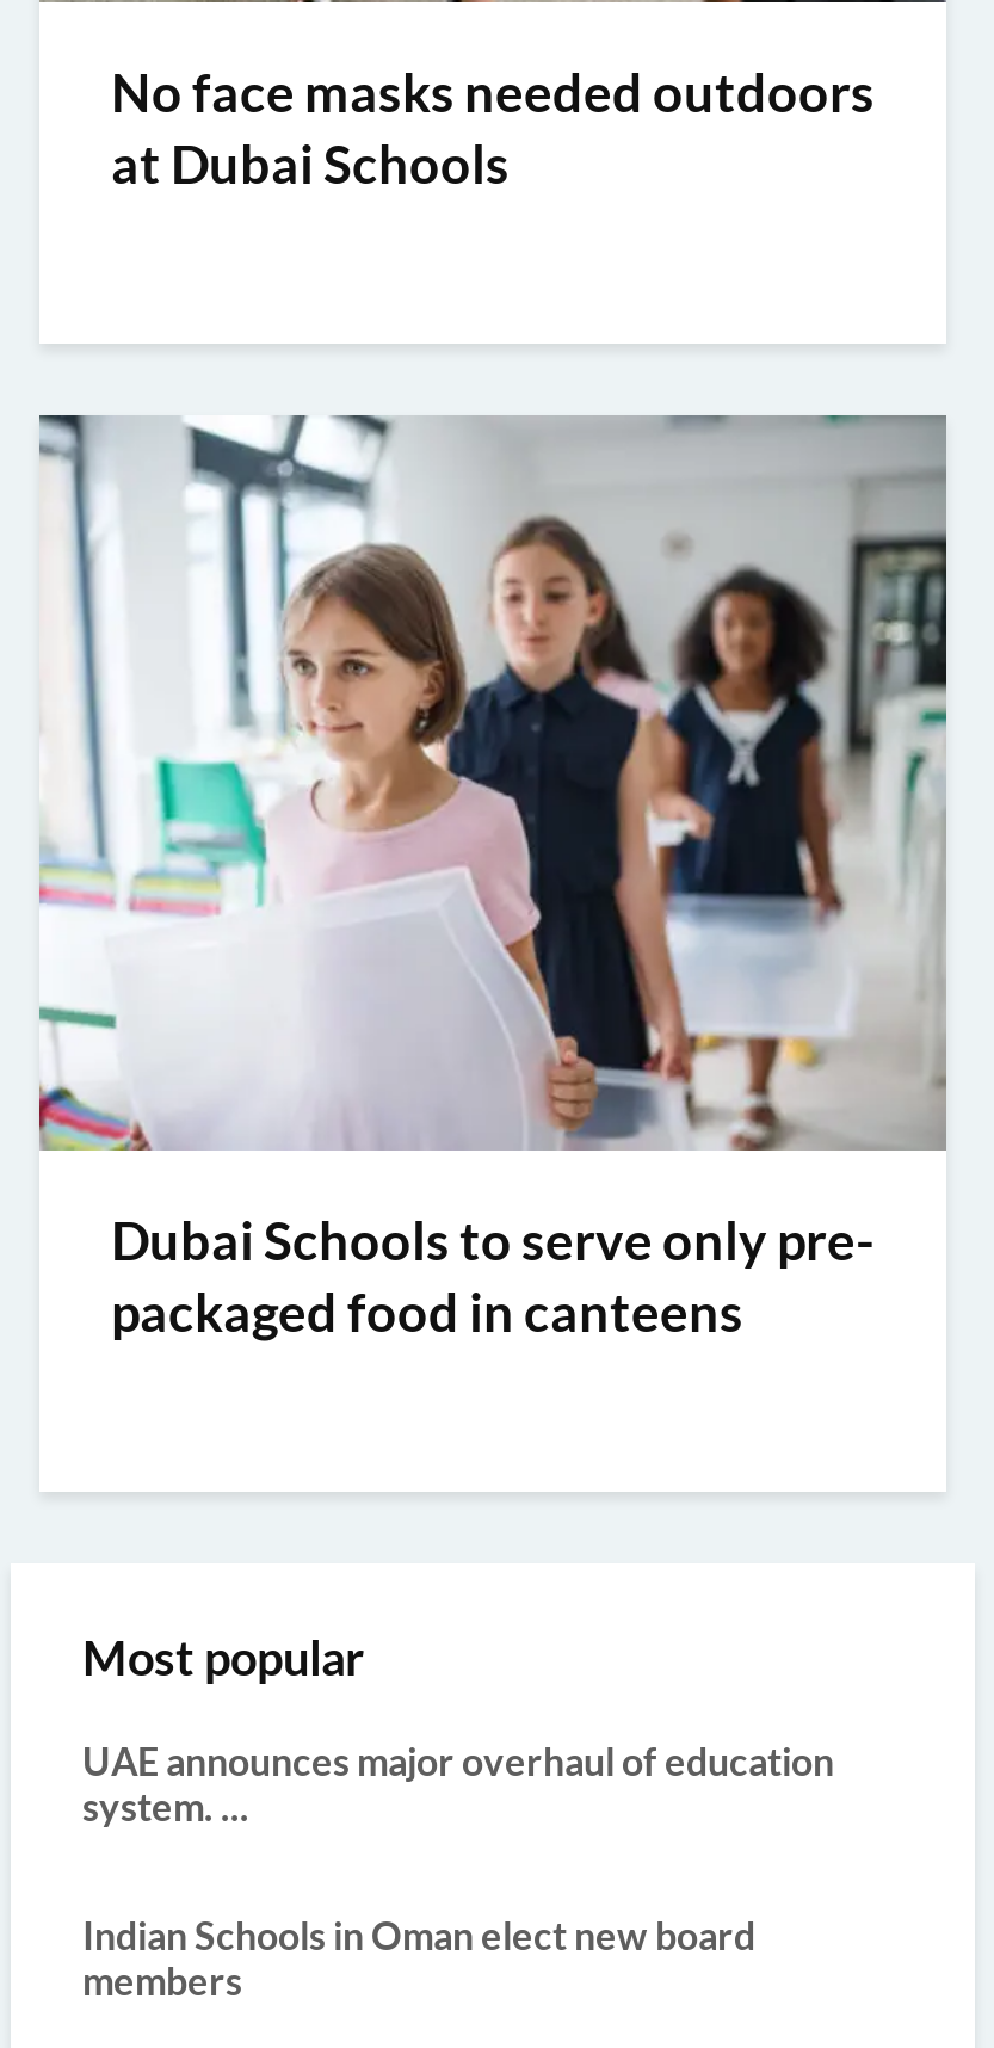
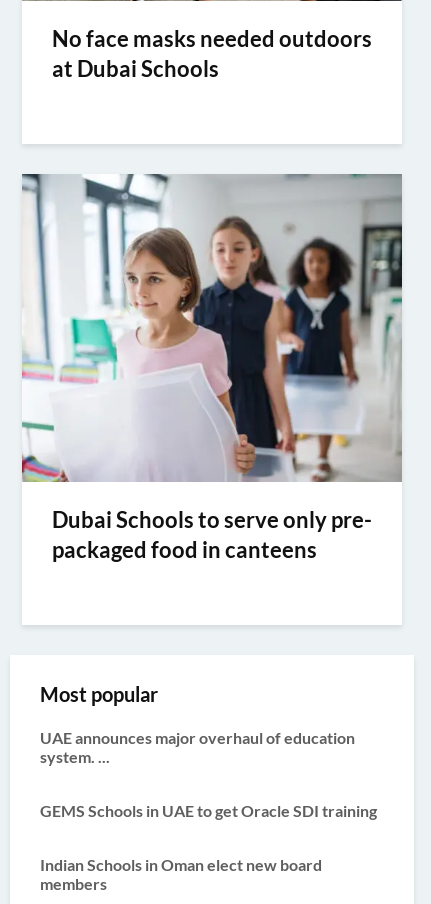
+ GEMS Schools in UAE to get Oracle SDI training
